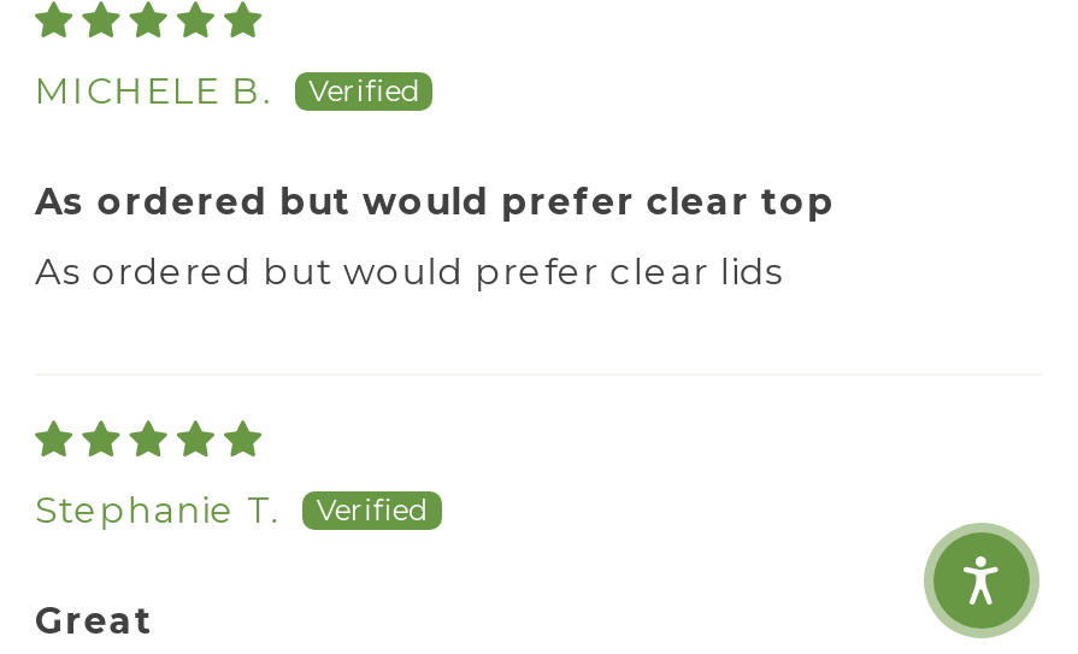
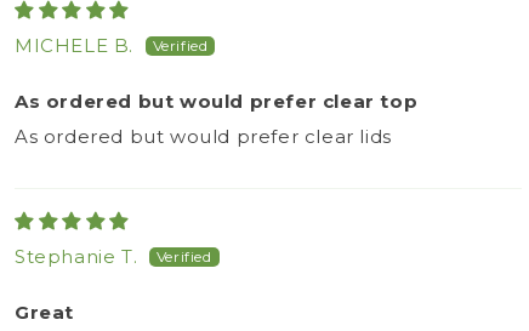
- [image]
